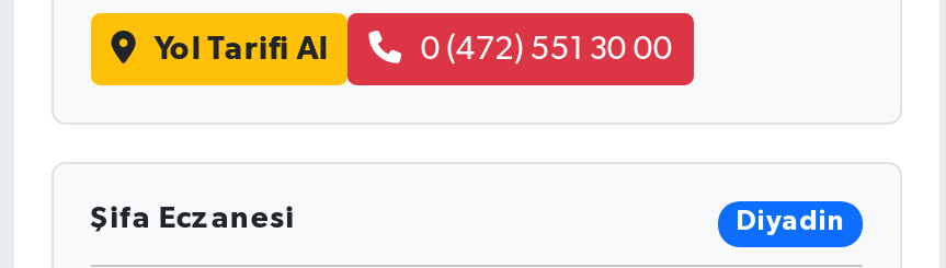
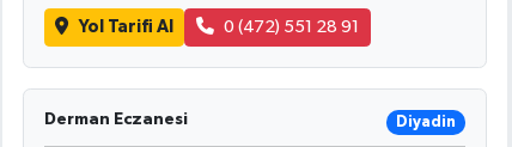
- 0 (472) 551 30 00
+ 0 (472) 551 28 91

- Şifa Eczanesi
+ Derman Eczanesi
